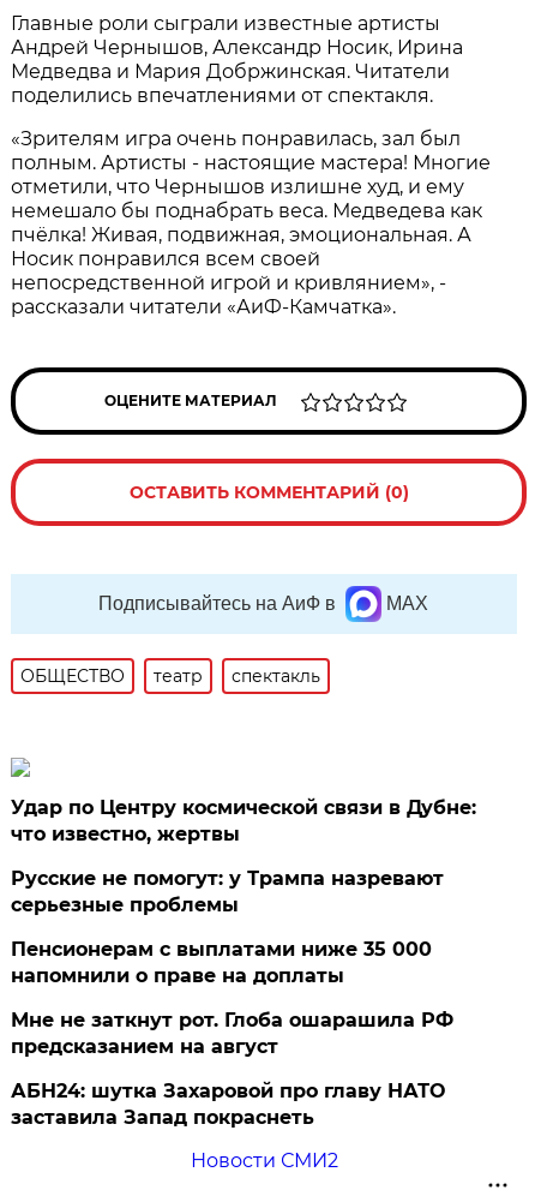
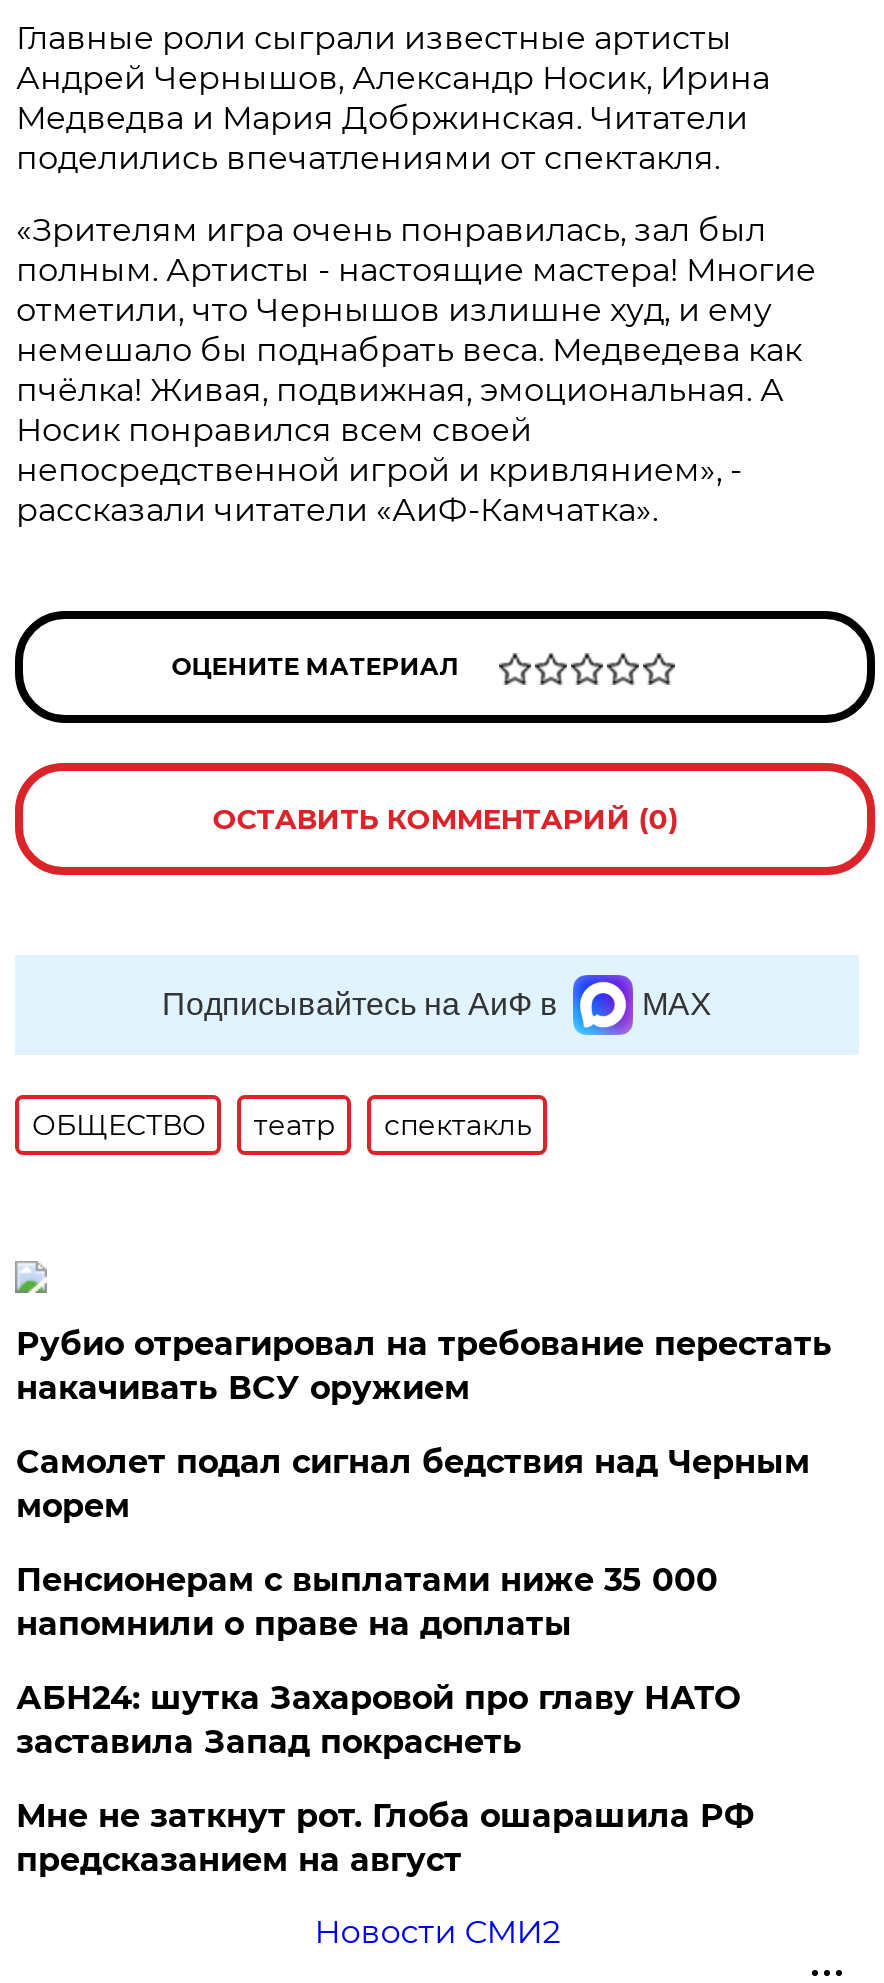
- Удар по Центру космической связи в Дубне:
- что известно, жертвы
+ Рубио отреагировал на требование перестать
+ накачивать ВСУ оружием

- Русские не помогут: у Трампа назревают
- серьезные проблемы
+ Самолет подал сигнал бедствия над Черным
+ морем

moved down: Мне не заткнут рот. Глоба ошарашила РФ | предсказанием на август

moved up: АБН24: шутка Захаровой про главу НАТО | заставила Запад покраснеть
